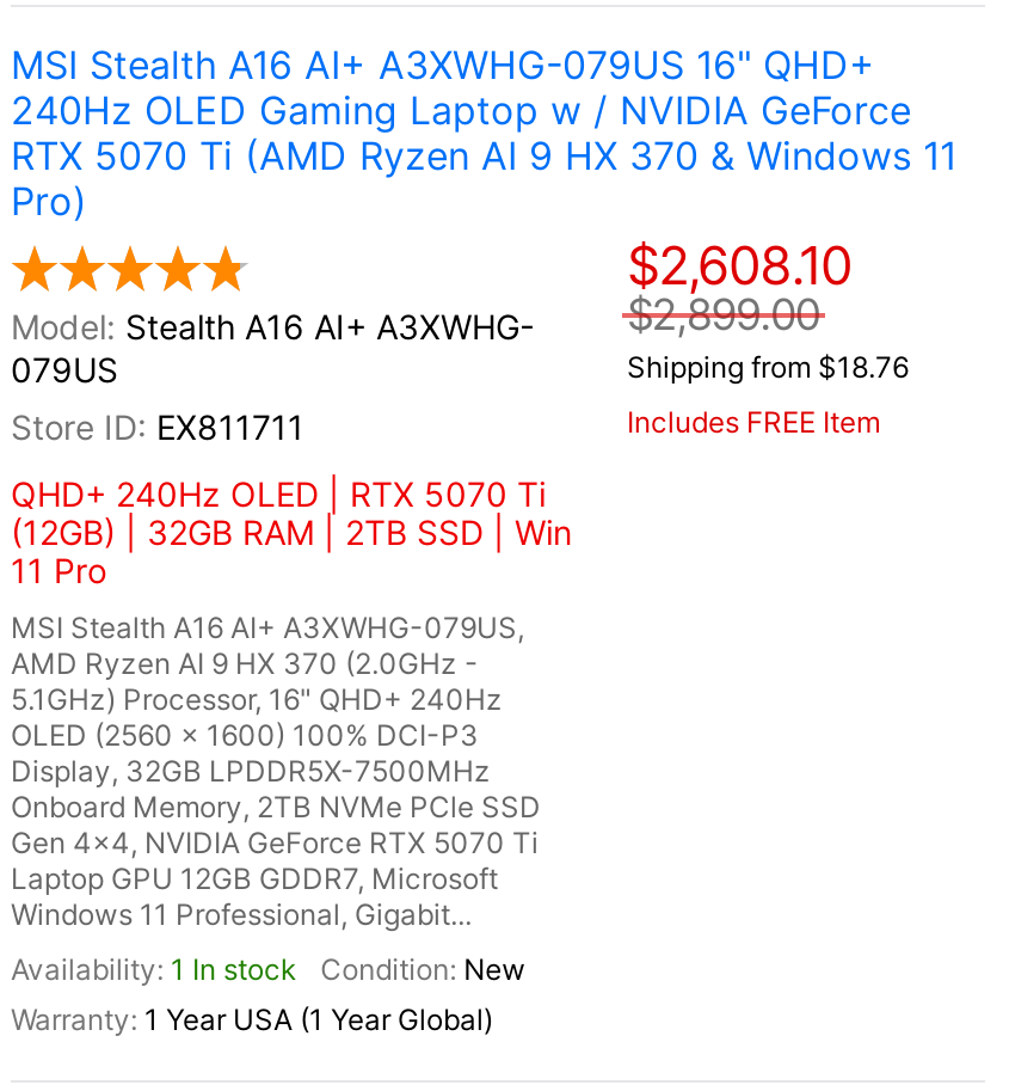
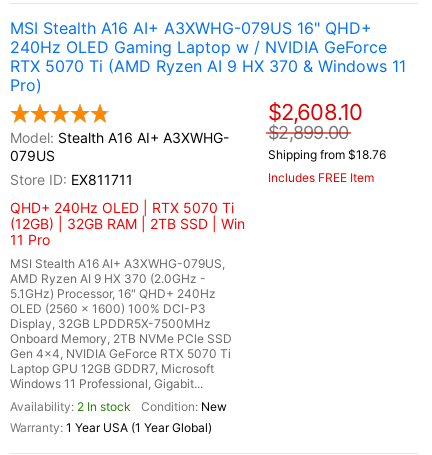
- 1 In stock
+ 2 In stock
